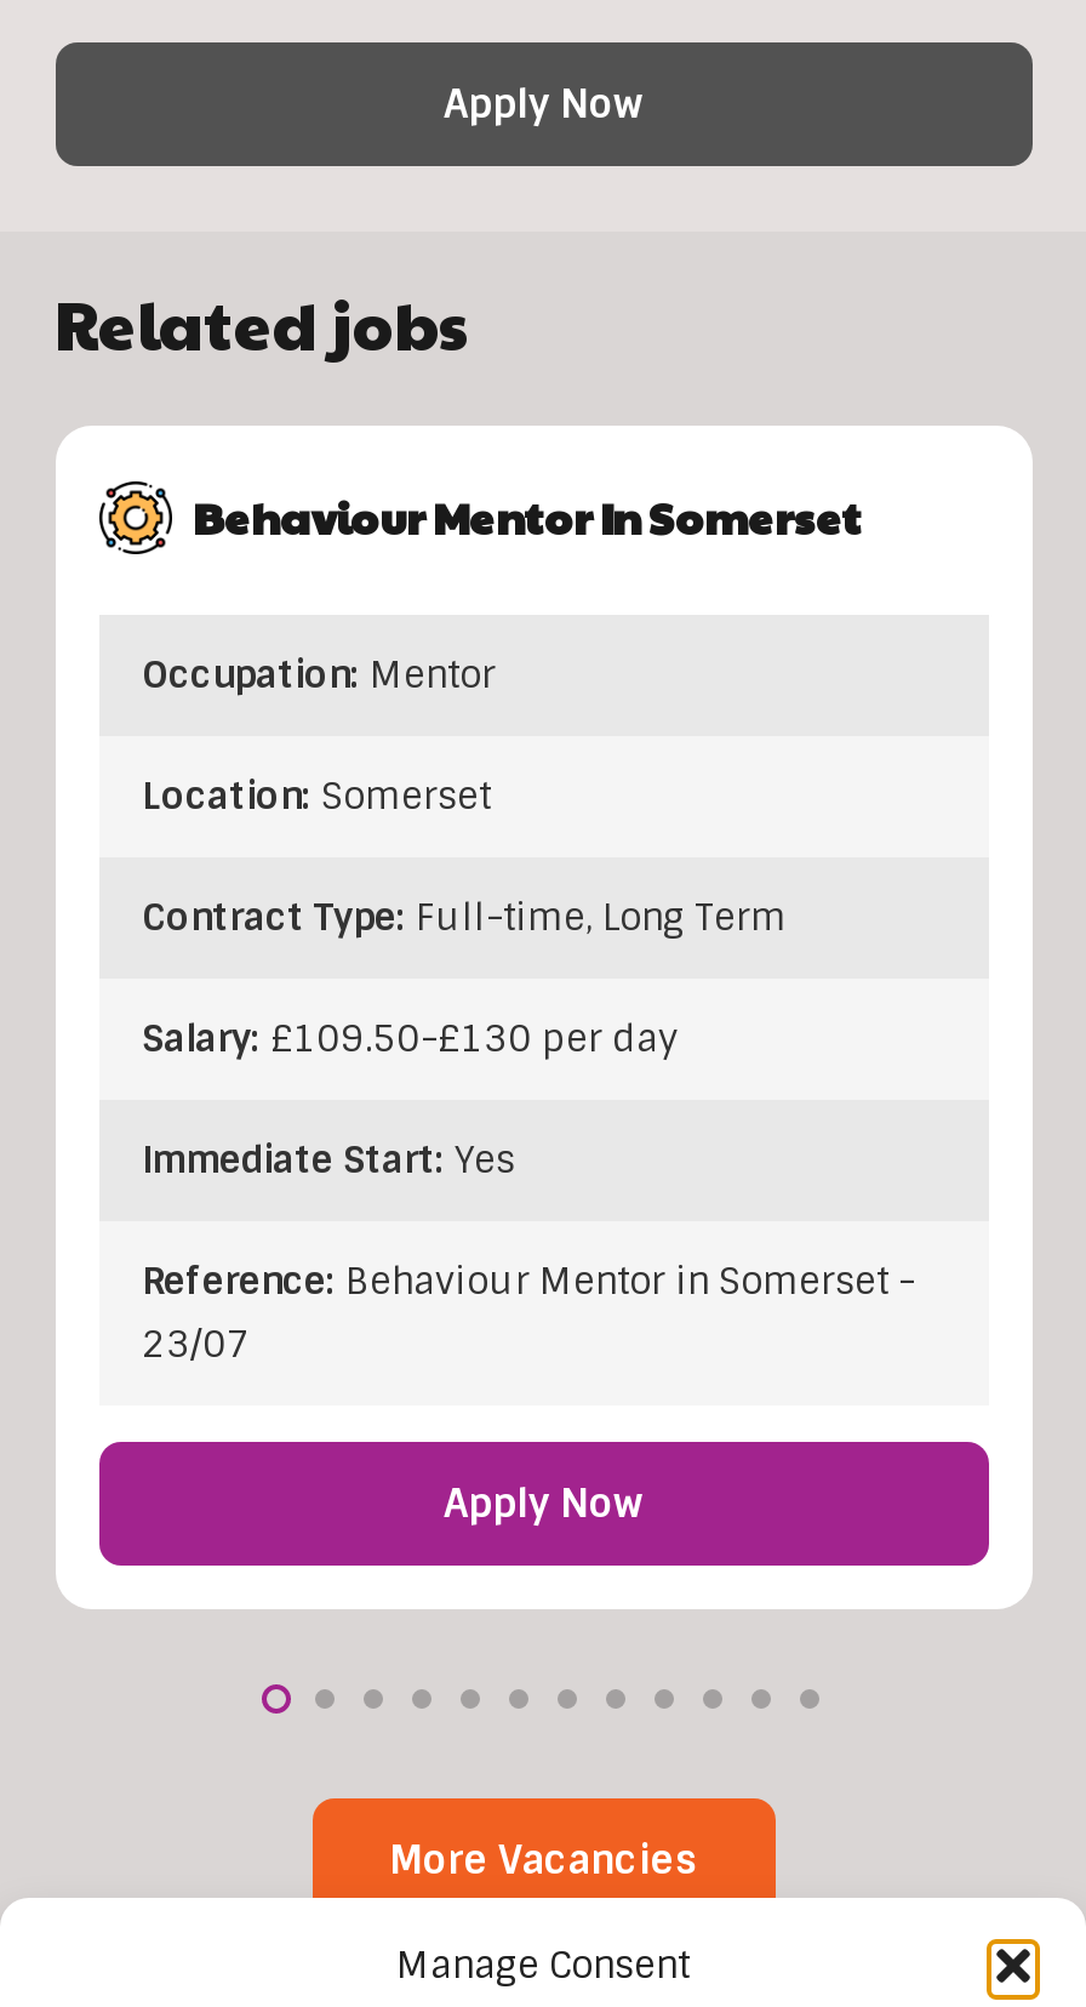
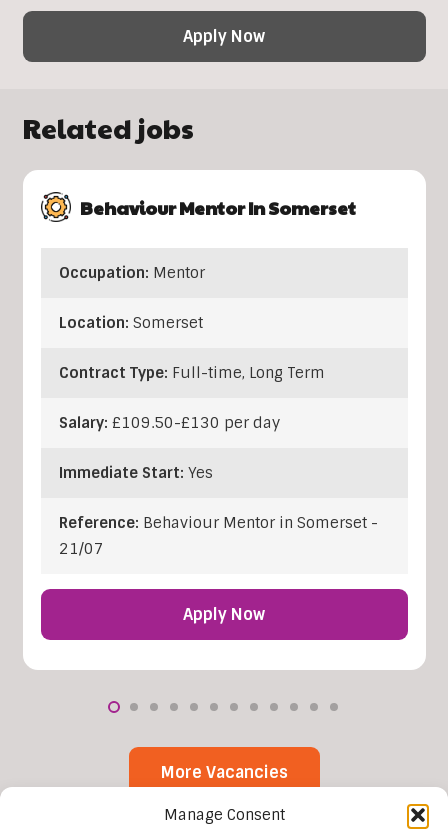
- 23/07
+ 21/07
